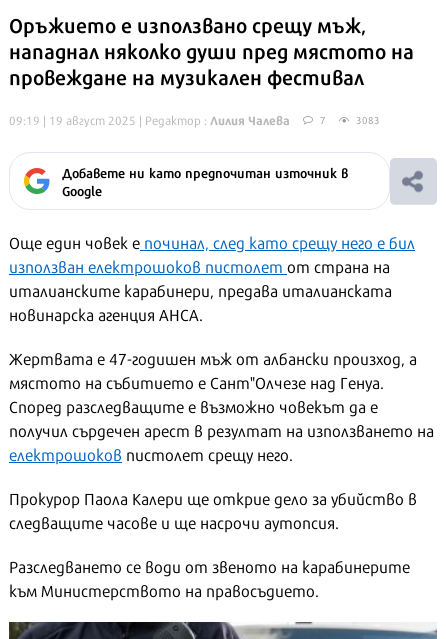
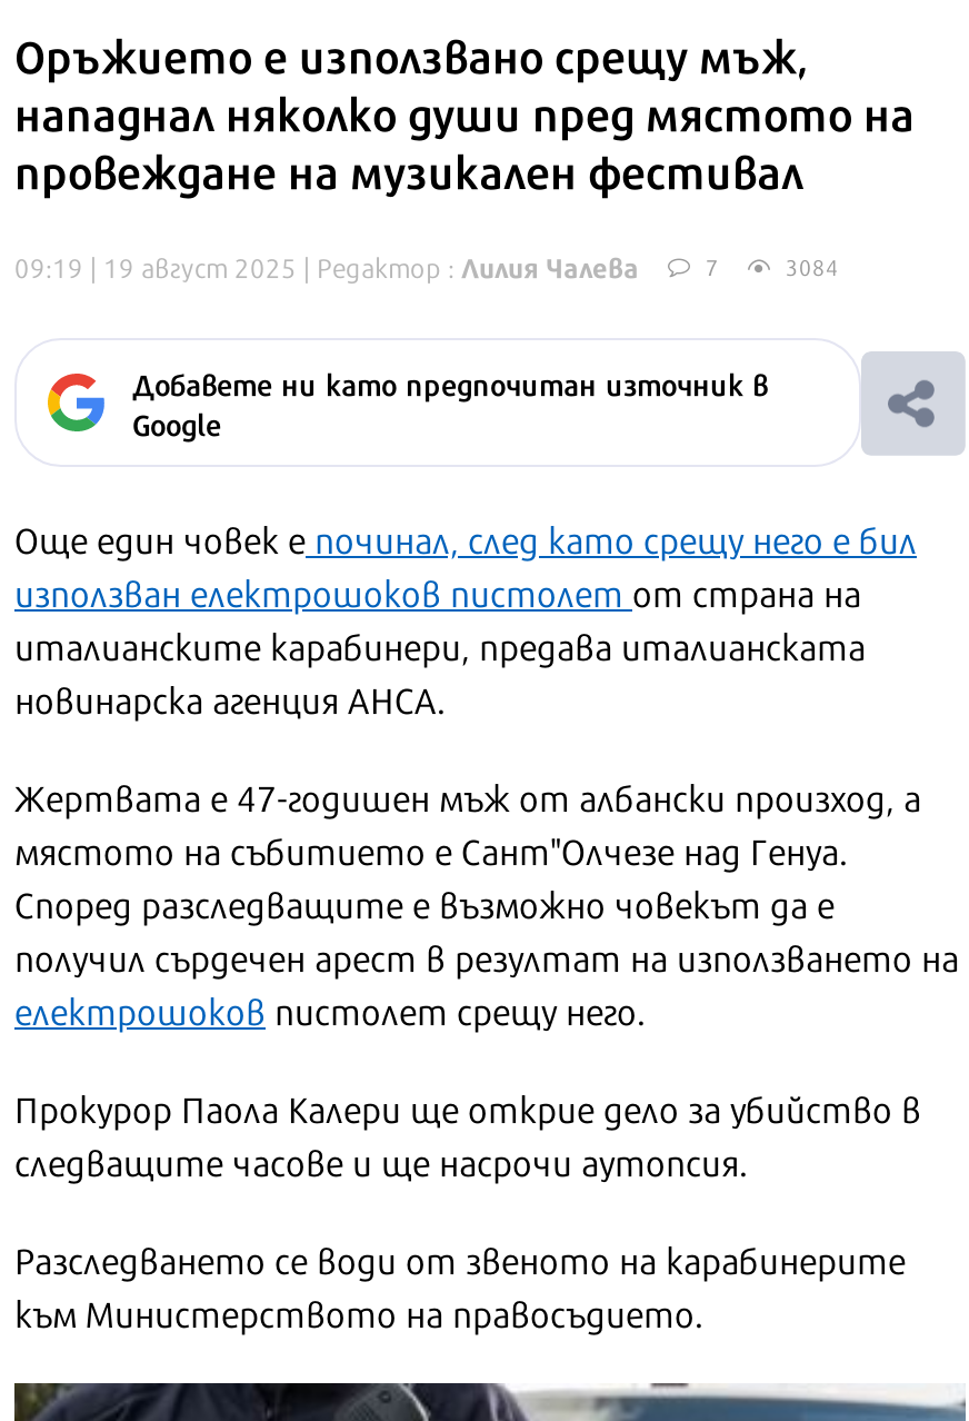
- 3083
+ 3084
